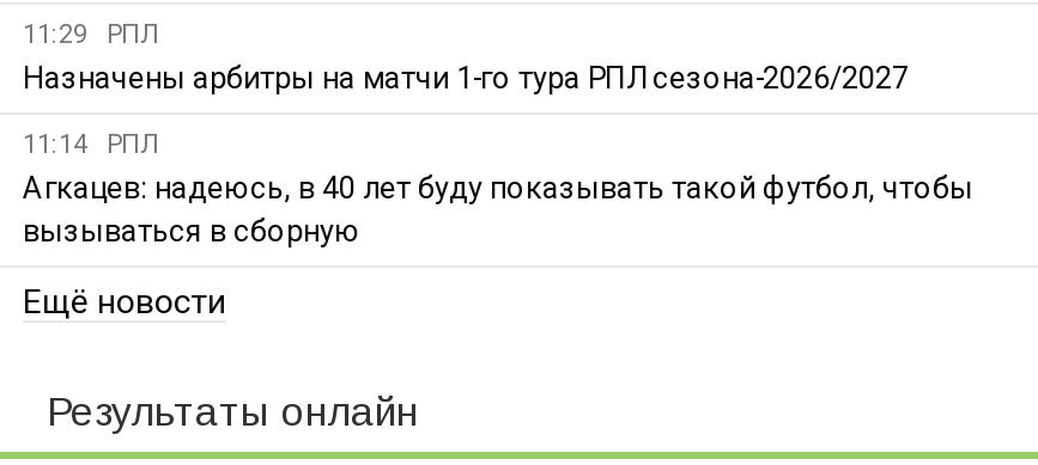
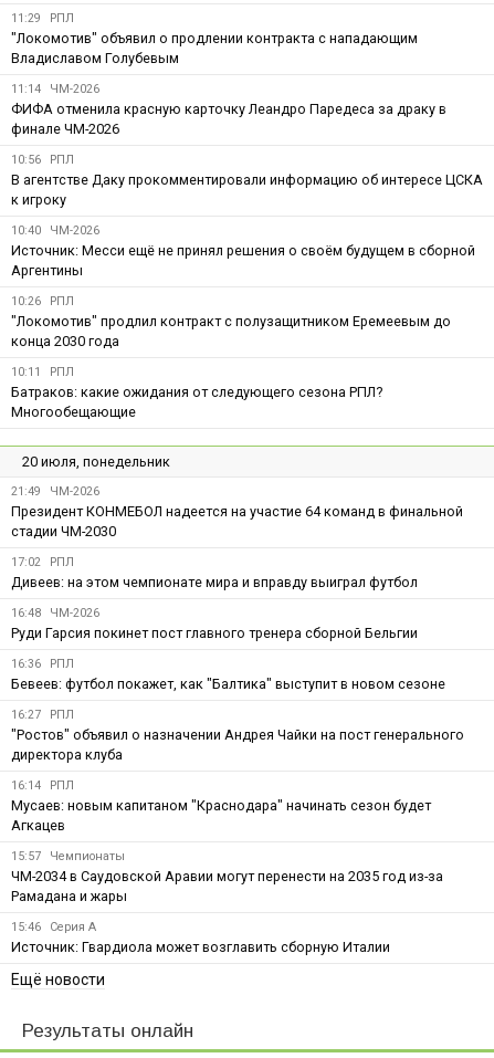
- Назначены арбитры на матчи 1-го тура РПЛ сезона-2026/2027
- 11:14 РПЛ
- Агкацев: надеюсь, в 40 лет буду показывать такой футбол, чтобы
- вызываться в сборную
+ "Локомотив" объявил о продлении контракта с нападающим
+ Владиславом Голубевым
+ 11:14 ЧМ-2026
+ ФИФА отменила красную карточку Леандро Паредеса за драку в
+ финале ЧМ-2026
+ 10:56 РПЛ
+ В агентстве Даку прокомментировали информацию об интересе ЦСКА
+ к игроку
+ 10:40 ЧМ-2026
+ Источник: Месси ещё не принял решения о своём будущем в сборной
+ Аргентины
+ 10:26 РПЛ
+ "Локомотив" продлил контракт с полузащитником Еремеевым до
+ конца 2030 года
+ 10:11 РПЛ
+ Батраков: какие ожидания от следующего сезона РПЛ?
+ Многообещающие
+ 20 июля, понедельник
+ 21:49 ЧМ-2026
+ Президент КОНМЕБОЛ надеется на участие 64 команд в финальной
+ стадии ЧМ-2030
+ 17:02 РПЛ
+ Дивеев: на этом чемпионате мира и вправду выиграл футбол
+ 16:48 ЧМ-2026
+ Руди Гарсия покинет пост главного тренера сборной Бельгии
+ 16:36 РПЛ
+ Бевеев: футбол покажет, как "Балтика" выступит в новом сезоне
+ 16:27 РПЛ
+ "Ростов" объявил о назначении Андрея Чайки на пост генерального
+ директора клуба
+ 16:14 РПЛ
+ Мусаев: новым капитаном "Краснодара" начинать сезон будет
+ Агкацев
+ 15:57 Чемпионаты
+ ЧМ-2034 в Саудовской Аравии могут перенести на 2035 год из-за
+ Рамадана и жары
+ 15:46 Серия А
+ Источник: Гвардиола может возглавить сборную Италии
